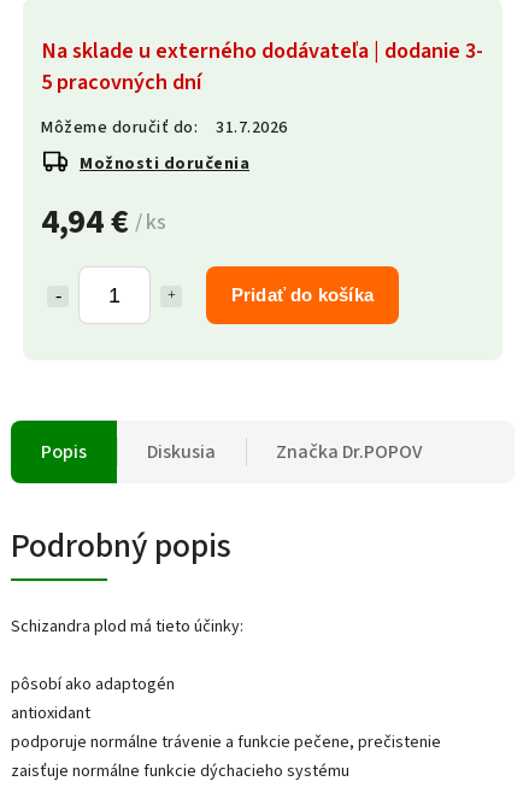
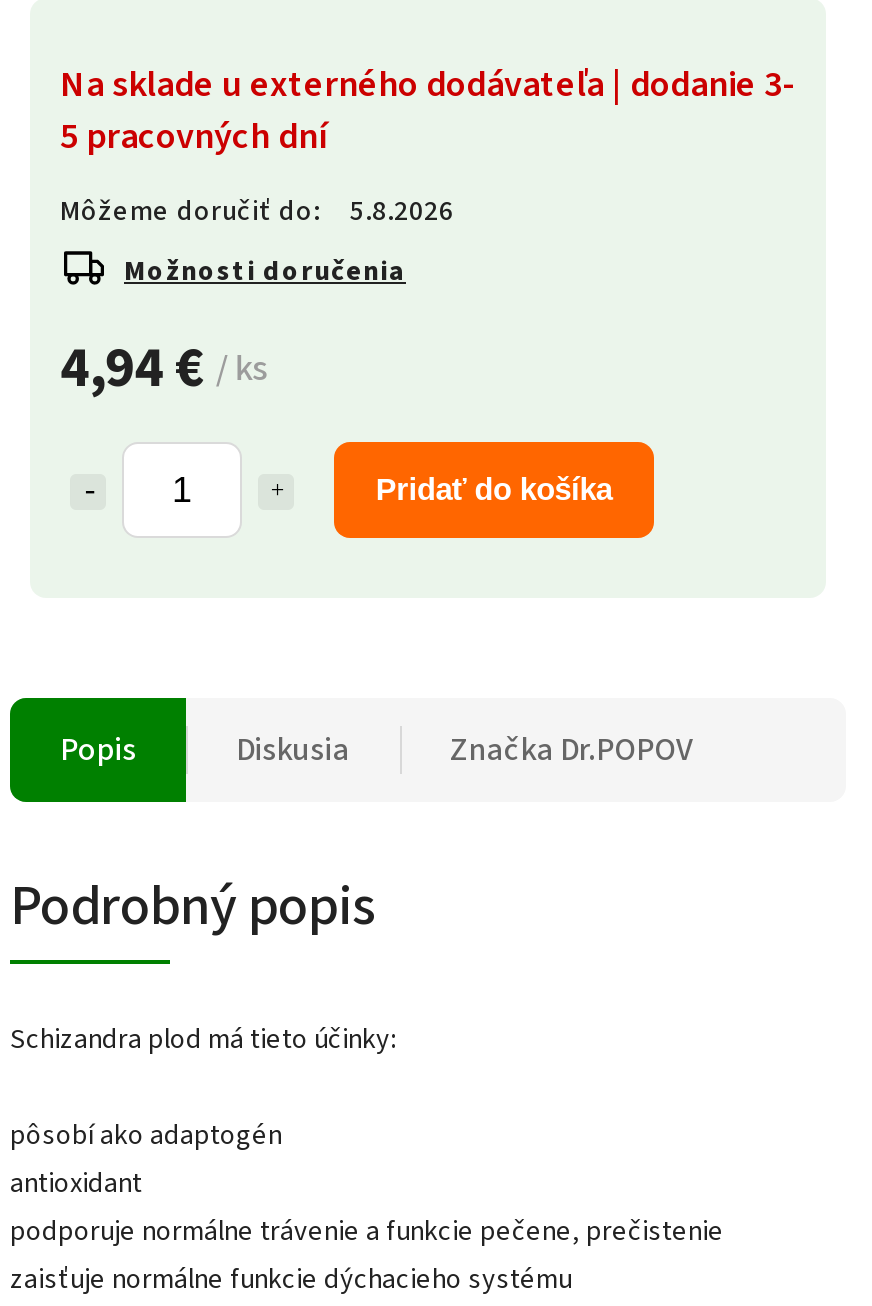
- Môžeme doručiť do: 31.7.2026
+ Môžeme doručiť do: 5.8.2026
